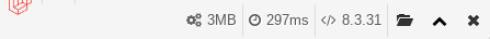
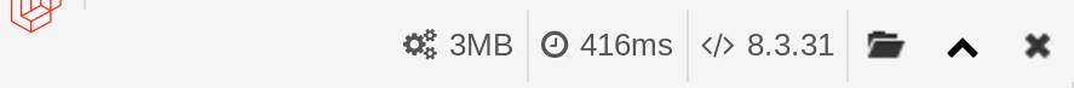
- 297ms
+ 416ms
